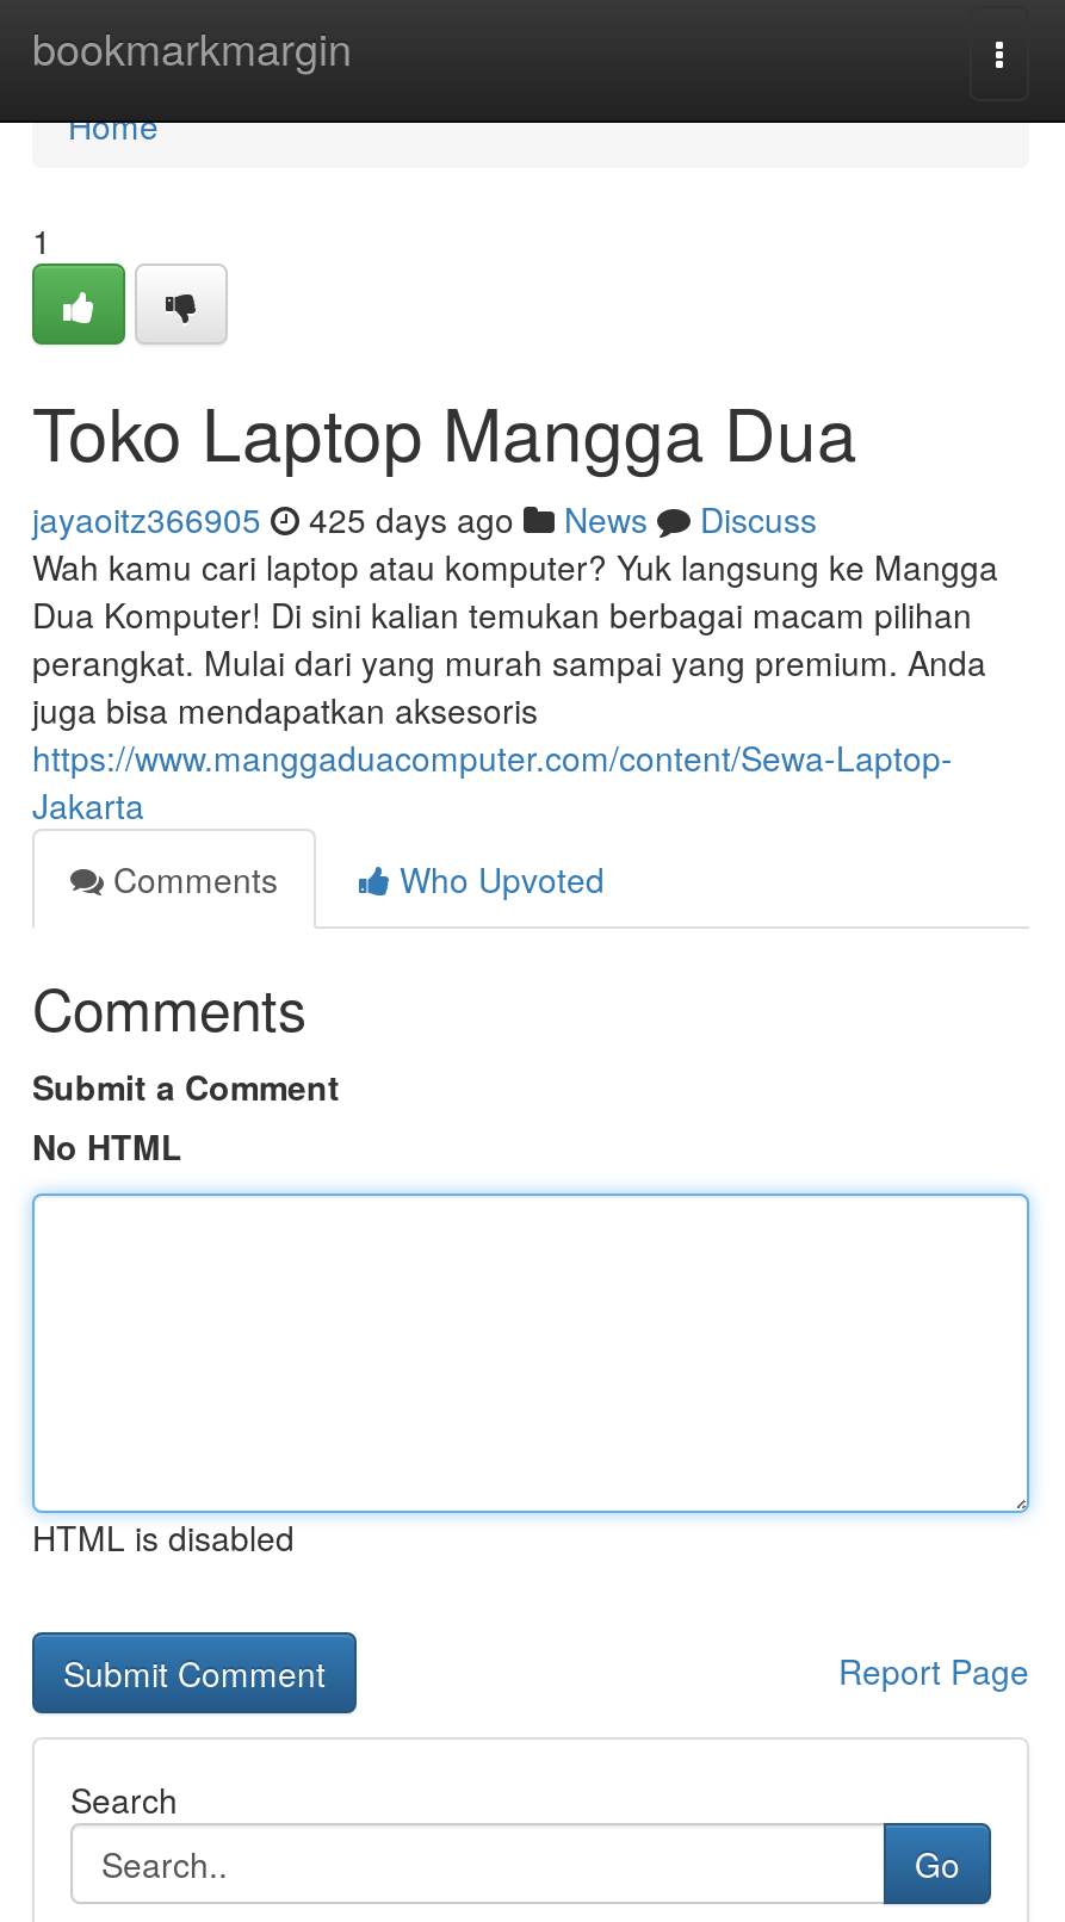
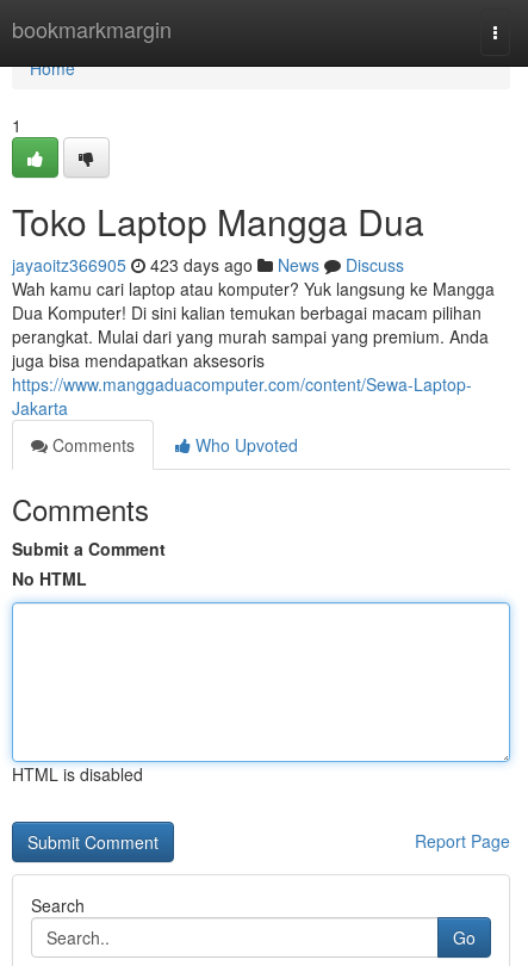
- jayaoitz366905 425 days ago News Discuss
+ jayaoitz366905 423 days ago News Discuss
